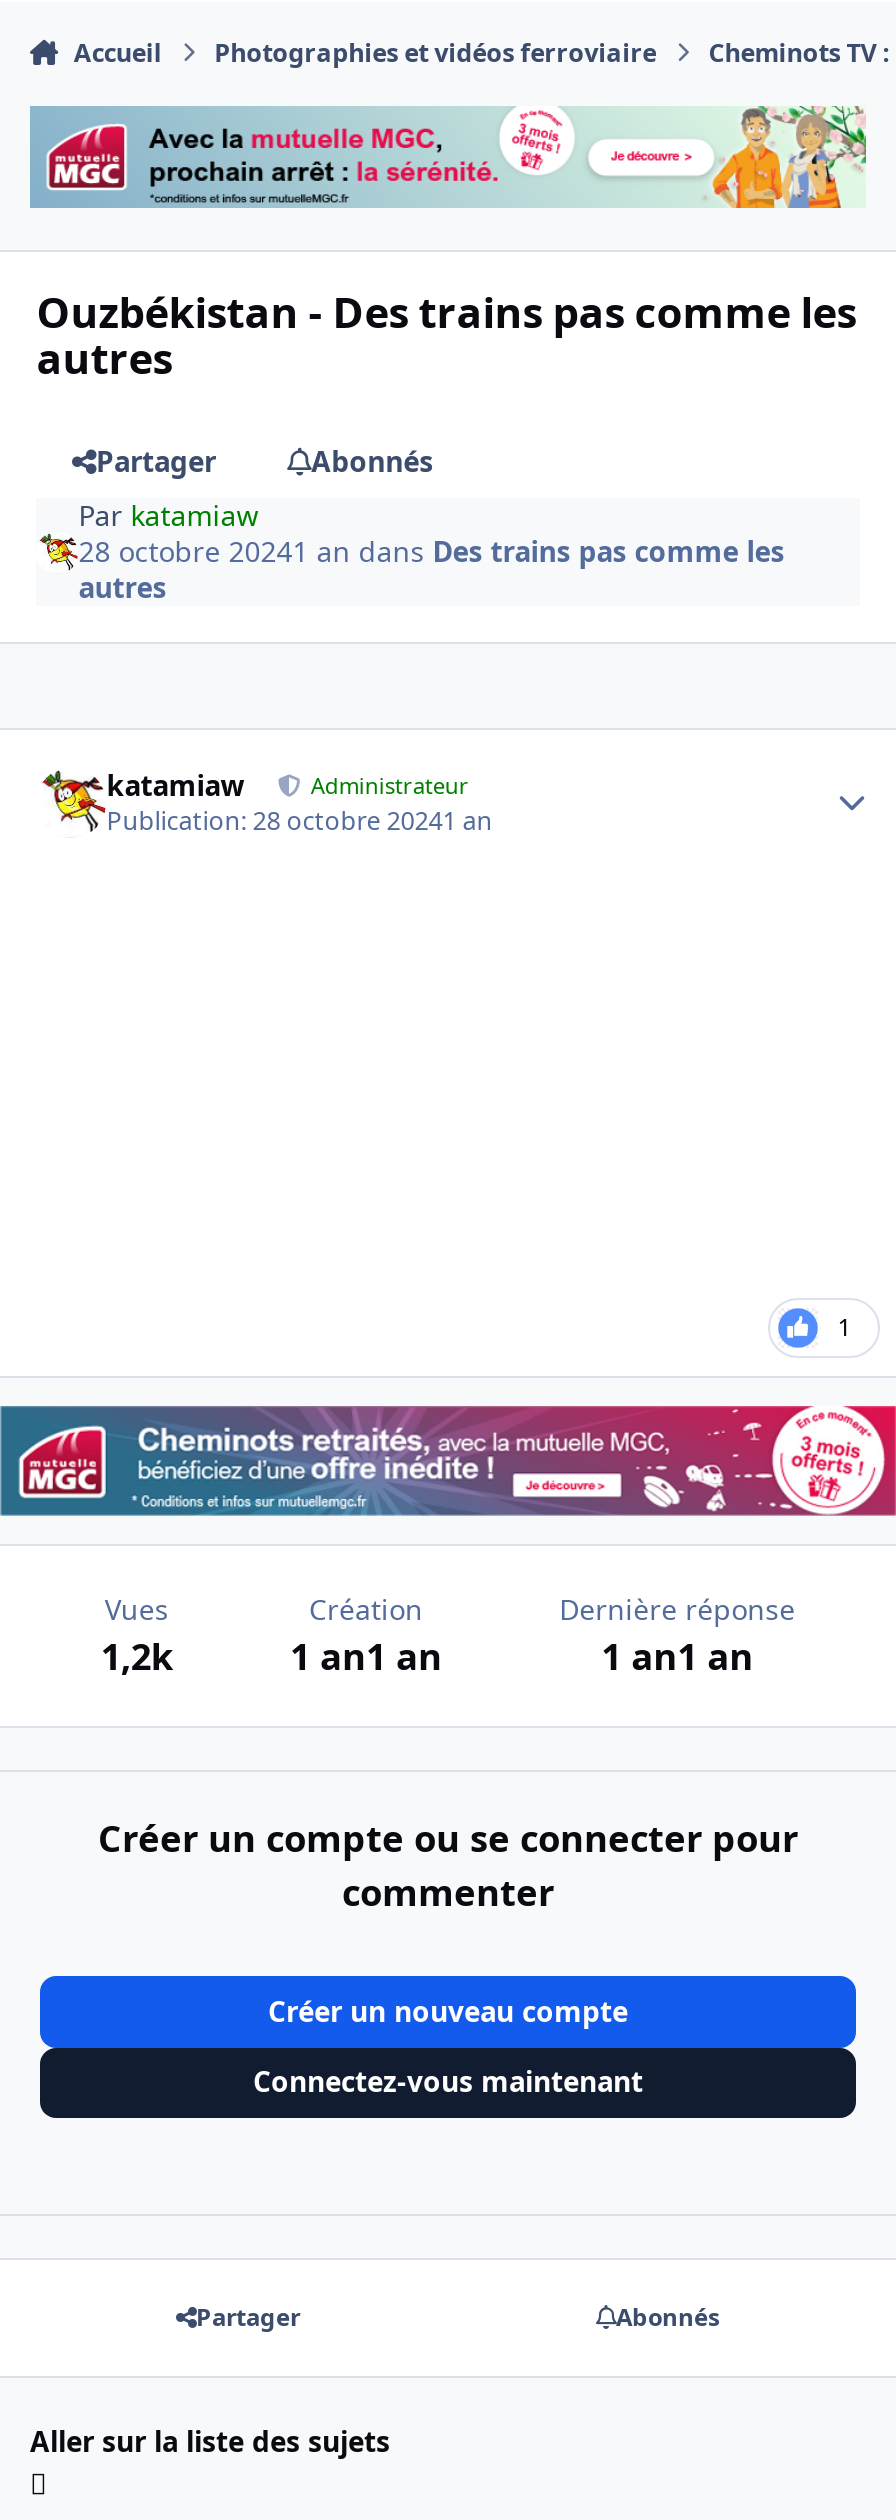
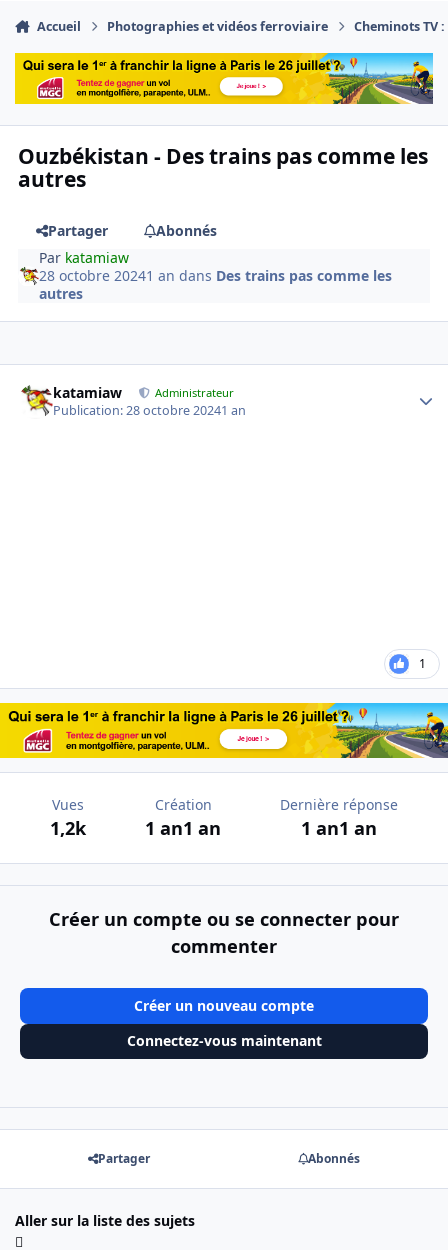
- [image]
+ [image]

- [image]
+ [image]
